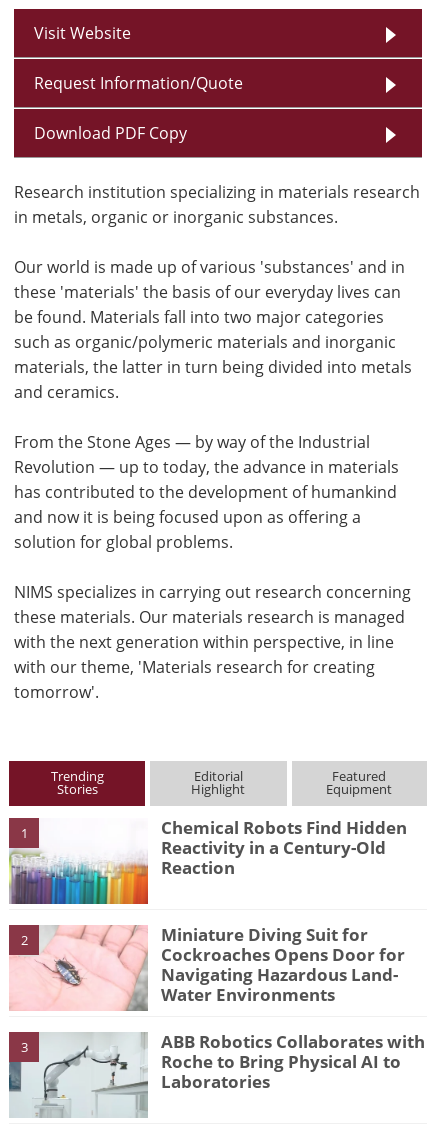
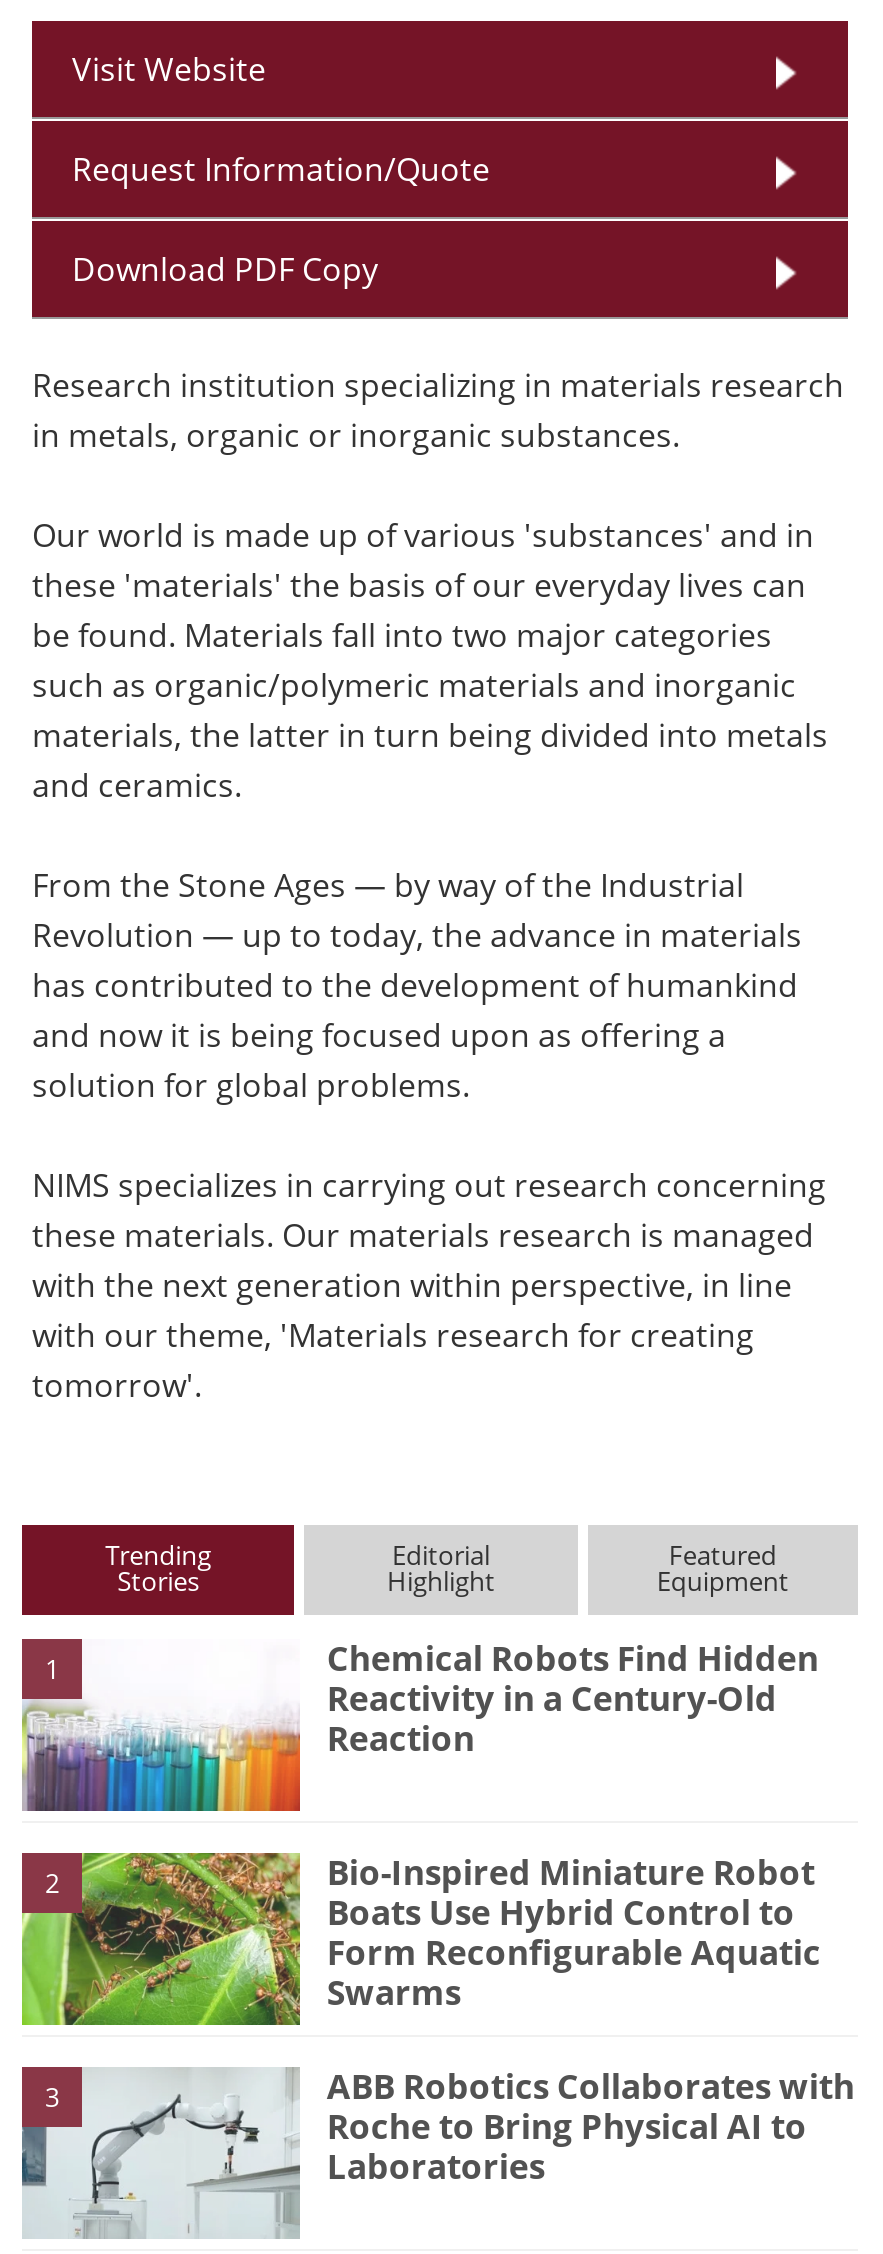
- [image]
- Miniature Diving Suit for
- Cockroaches Opens Door for
- Navigating Hazardous Land-
- Water Environments
+ [image]
+ Bio-Inspired Miniature Robot
+ Boats Use Hybrid Control to
+ Form Reconfigurable Aquatic
+ Swarms
